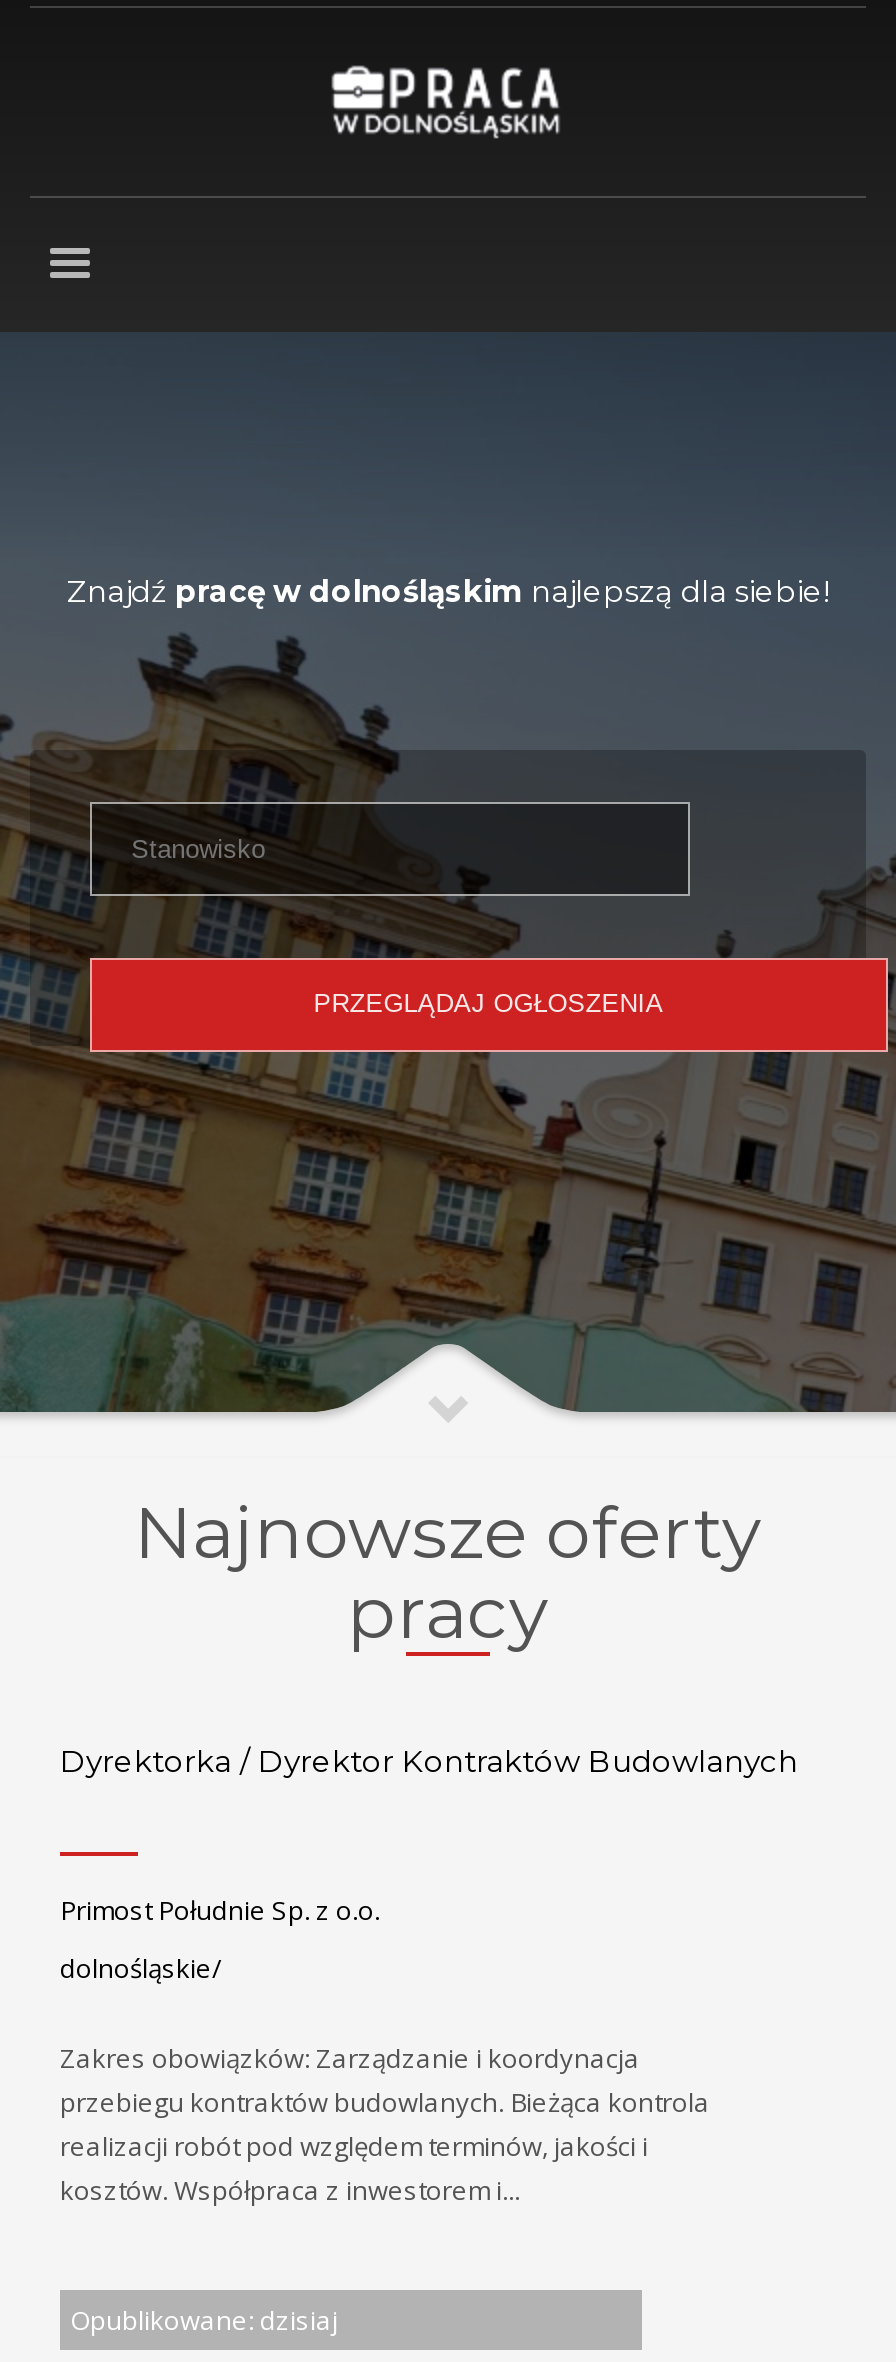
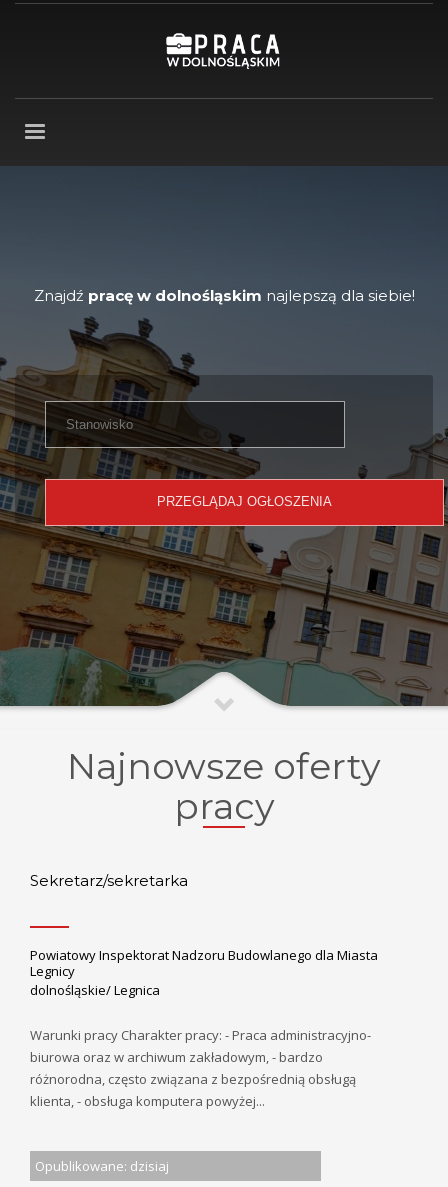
- Dyrektorka / Dyrektor Kontraktów Budowlanych
+ Sekretarz/sekretarka

- Primost Południe Sp. z o.o.
- dolnośląskie/
- Zakres obowiązków: Zarządzanie i koordynacja
- przebiegu kontraktów budowlanych. Bieżąca kontrola
- realizacji robót pod względem terminów, jakości i
- kosztów. Współpraca z inwestorem i...
+ Powiatowy Inspektorat Nadzoru Budowlanego dla Miasta
+ Legnicy
+ dolnośląskie/ Legnica
+ Warunki pracy Charakter pracy: - Praca administracyjno-
+ biurowa oraz w archiwum zakładowym, - bardzo
+ różnorodna, często związana z bezpośrednią obsługą
+ klienta, - obsługa komputera powyżej...
